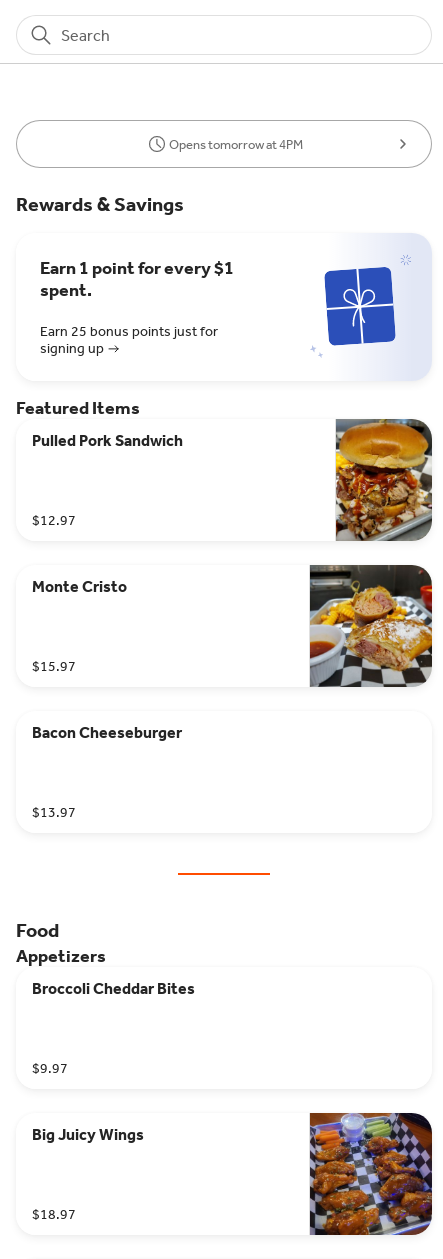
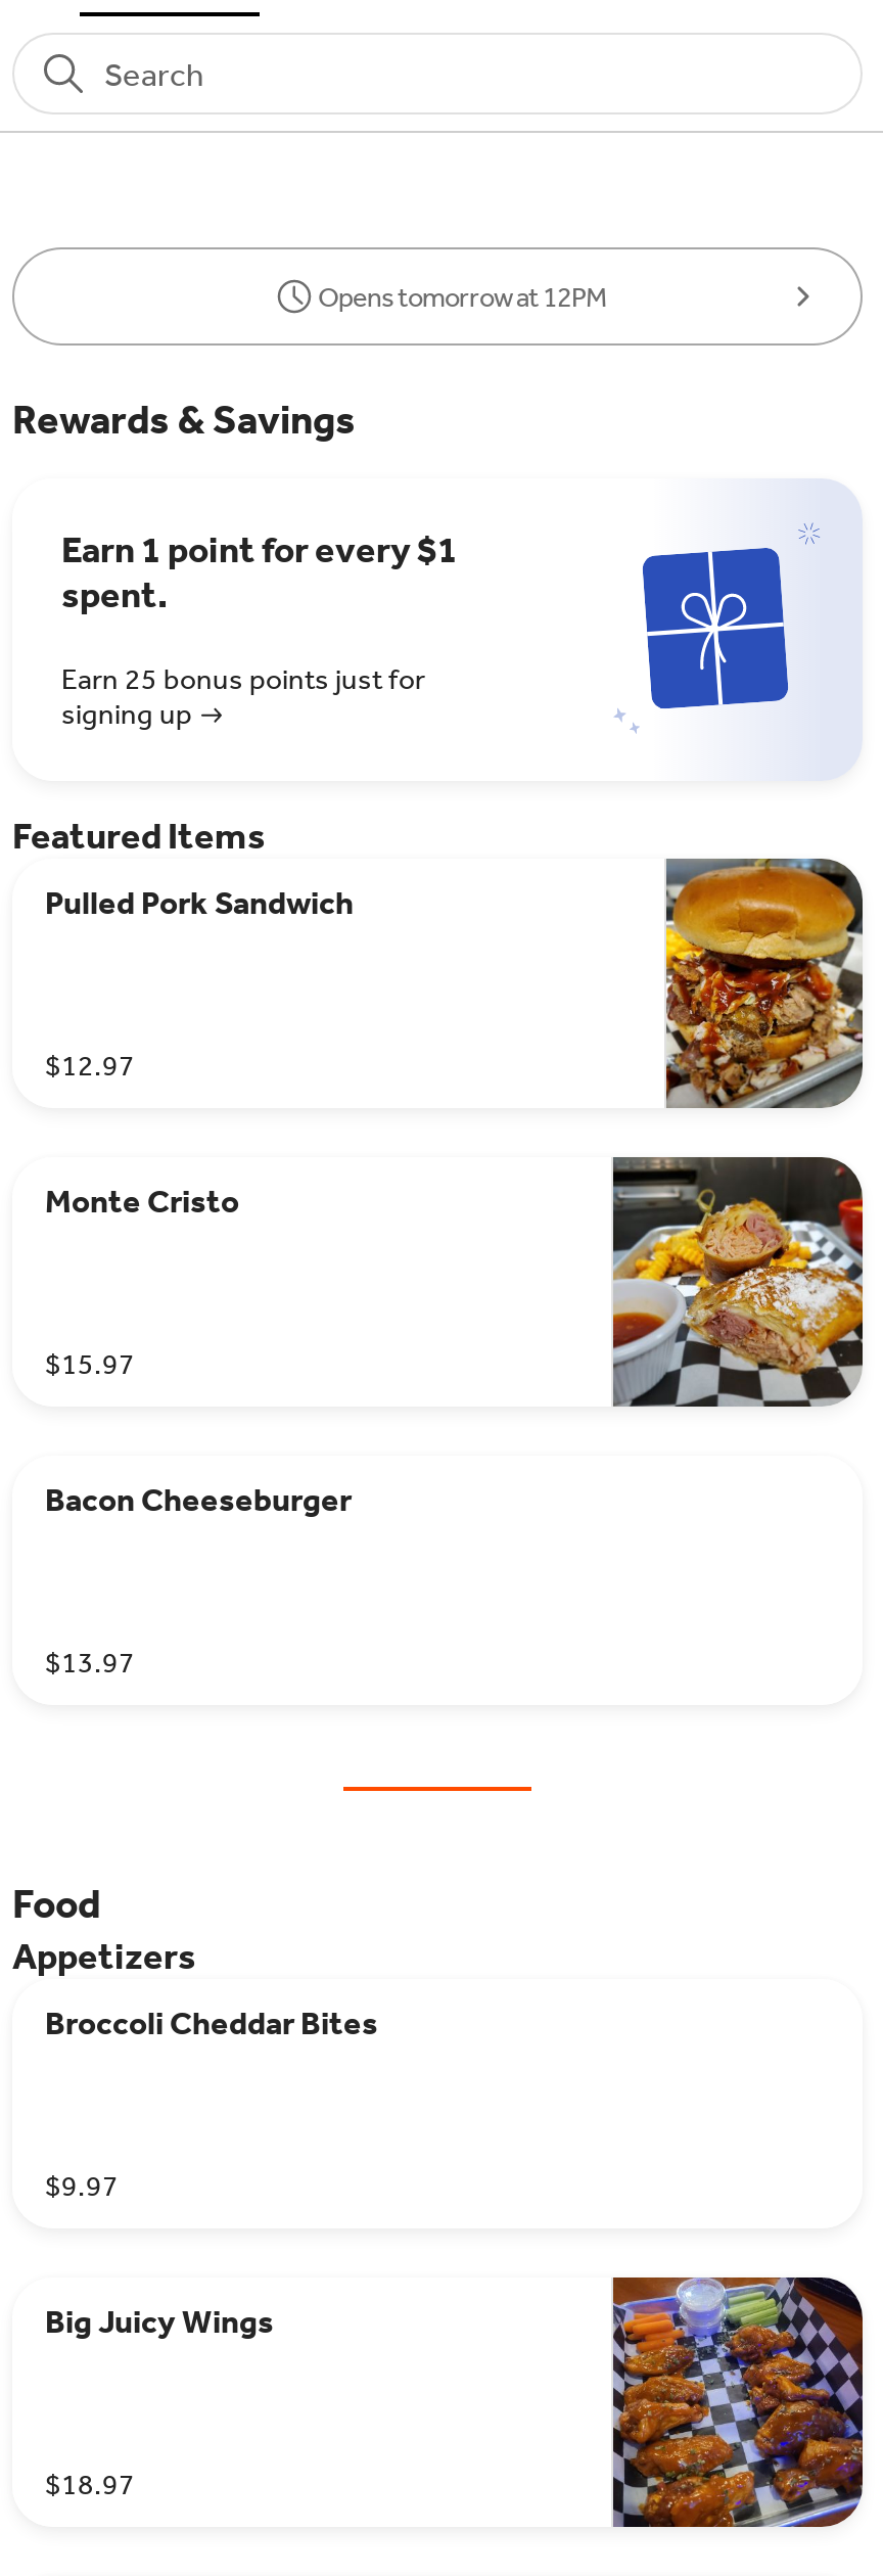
- Opens tomorrow at 4PM
+ Opens tomorrow at 12PM
